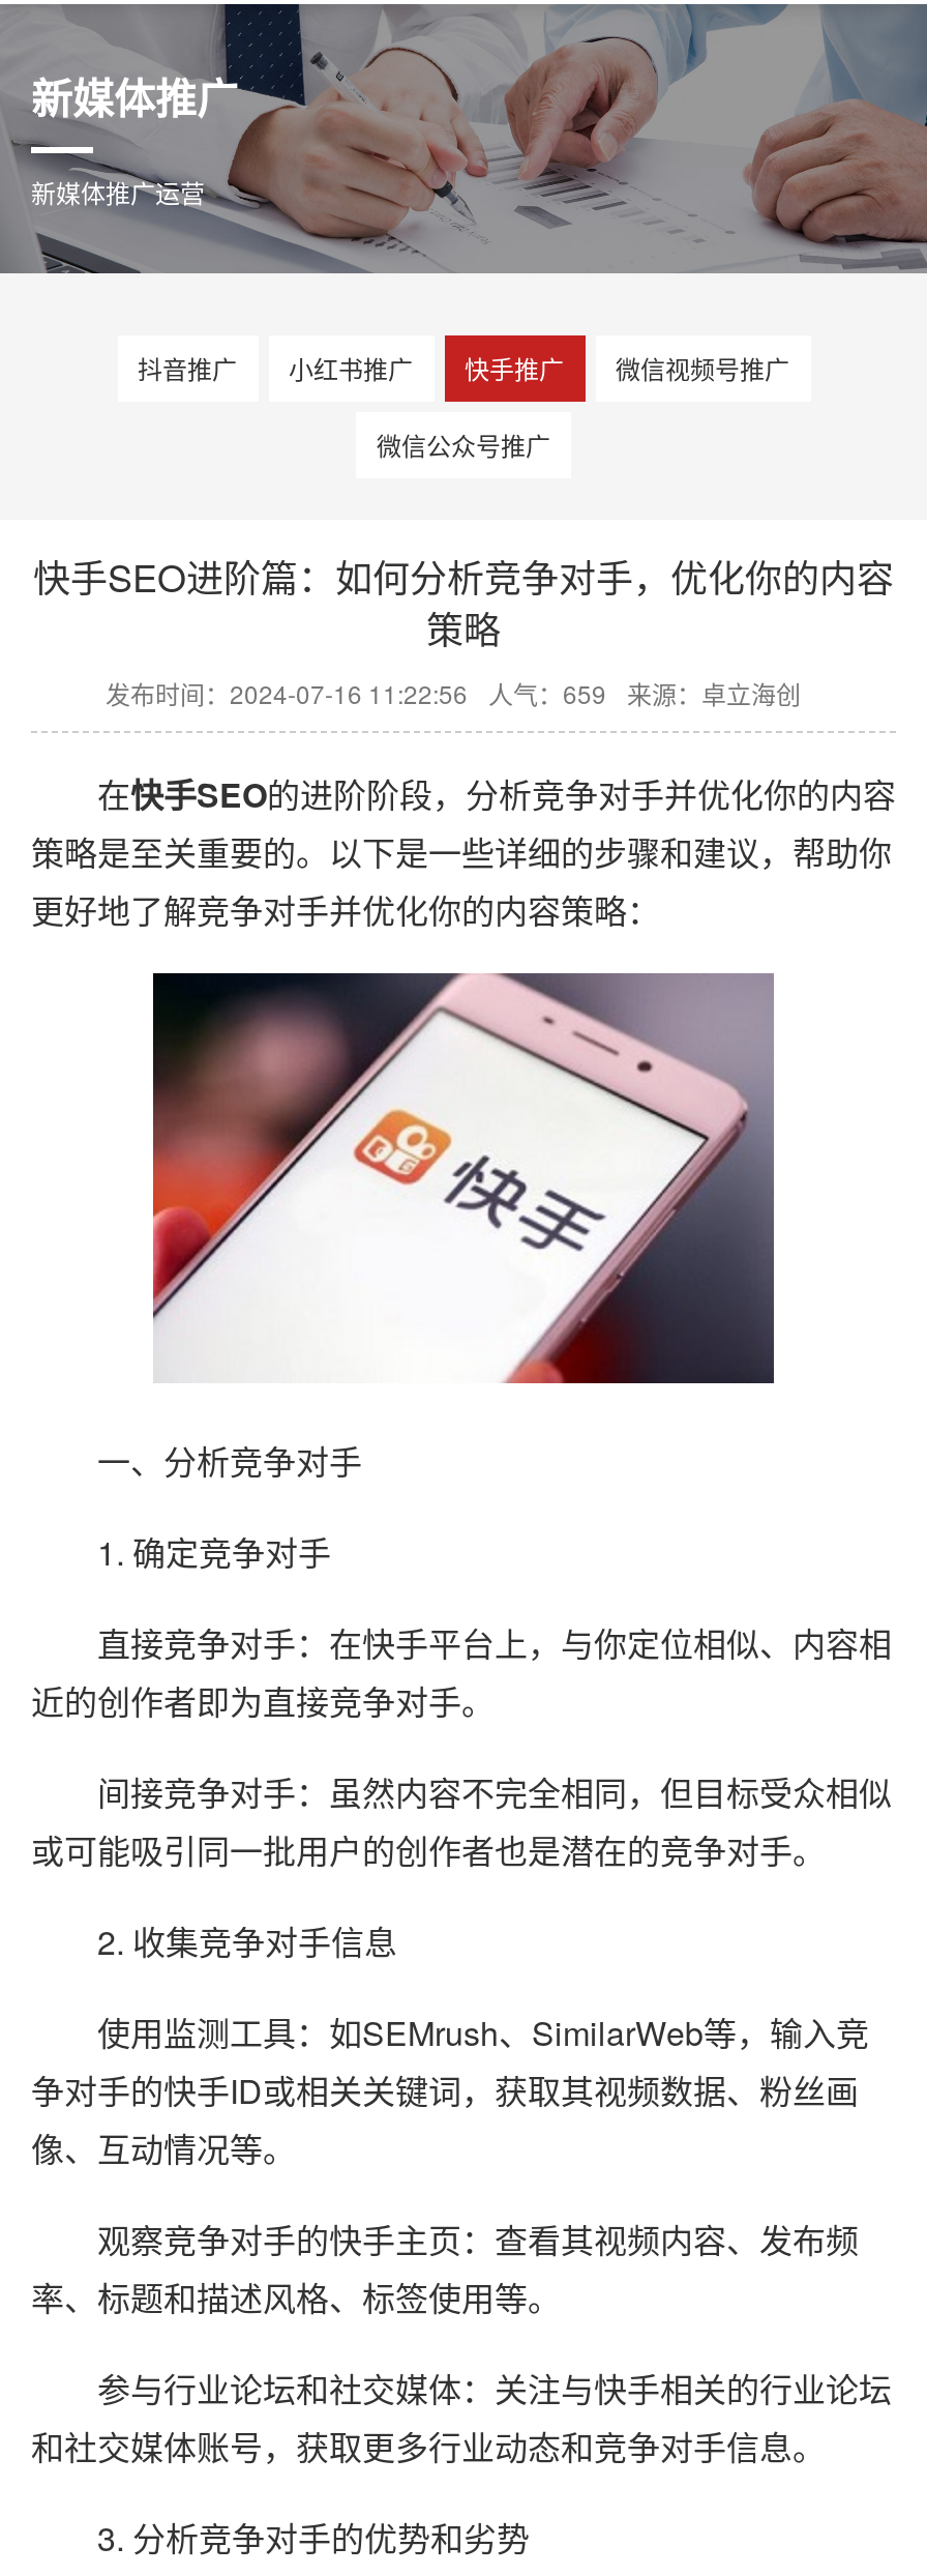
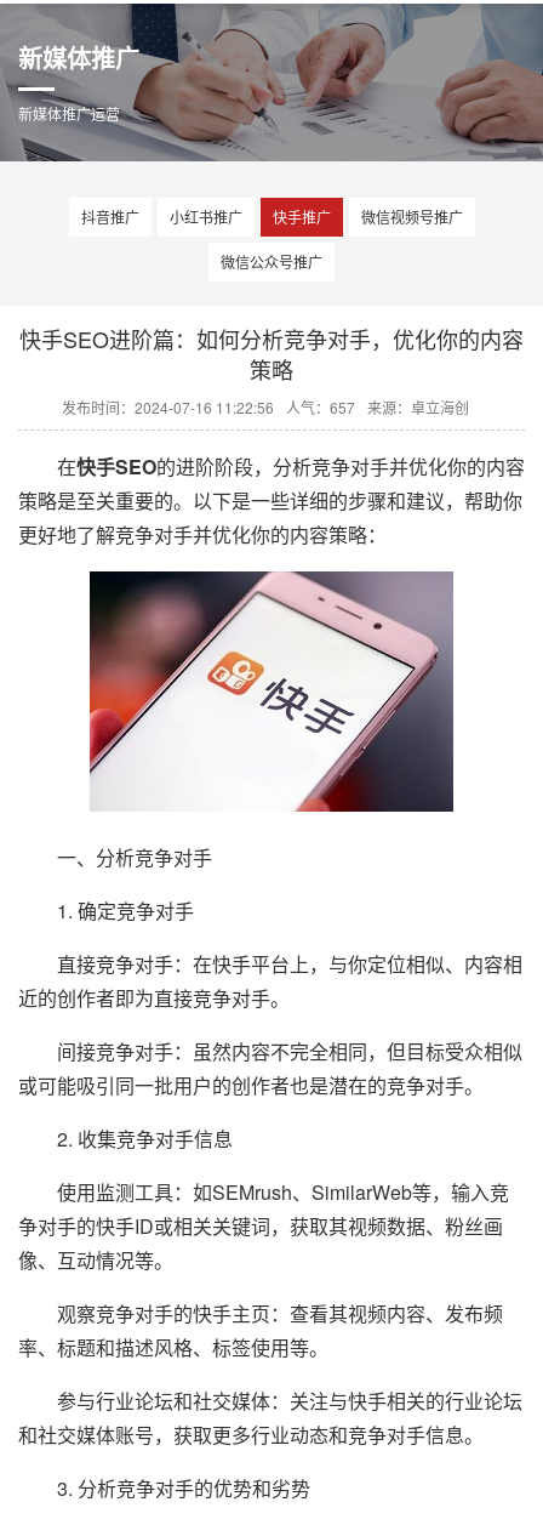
- 发布时间：2024-07-16 11:22:56 人气：659 来源：卓立海创
+ 发布时间：2024-07-16 11:22:56 人气：657 来源：卓立海创
